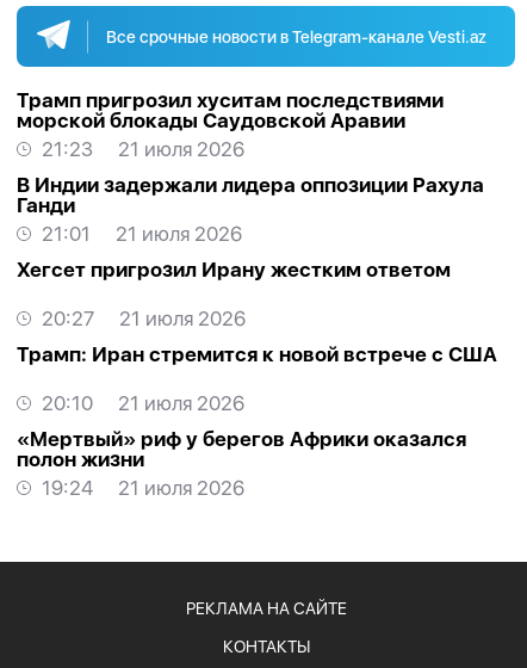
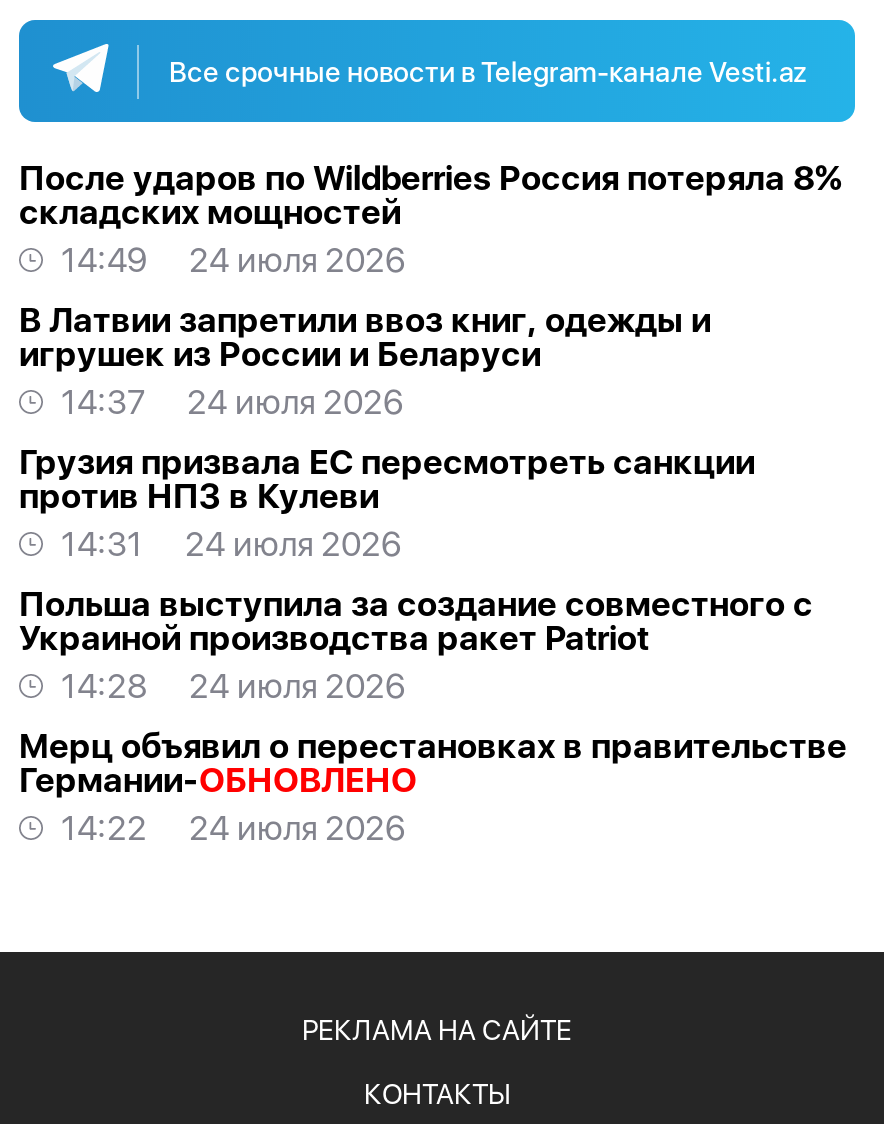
- Трамп пригрозил хуситам последствиями
- морской блокады Саудовской Аравии
- 21:23
- 21 июля 2026
- В Индии задержали лидера оппозиции Рахула
- Ганди
- 21:01
- 21 июля 2026
- Хегсет пригрозил Ирану жестким ответом
- 20:27
- 21 июля 2026
- Трамп: Иран стремится к новой встрече с США
- 20:10
- 21 июля 2026
- «Мертвый» риф у берегов Африки оказался
- полон жизни
- 19:24
- 21 июля 2026
+ После ударов по Wildberries Россия потеряла 8%
+ складских мощностей
+ 14:49
+ 24 июля 2026
+ В Латвии запретили ввоз книг, одежды и
+ игрушек из России и Беларуси
+ 14:37
+ 24 июля 2026
+ Грузия призвала ЕС пересмотреть санкции
+ против НПЗ в Кулеви
+ 14:31
+ 24 июля 2026
+ Польша выступила за создание совместного с
+ Украиной производства ракет Patriot
+ 14:28
+ 24 июля 2026
+ Мерц объявил о перестановках в правительстве
+ Германии-ОБНОВЛЕНО
+ 14:22
+ 24 июля 2026
